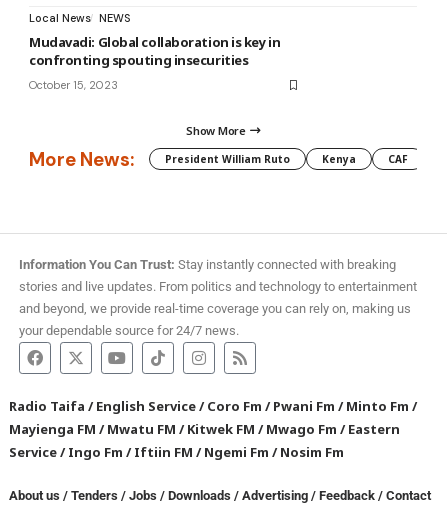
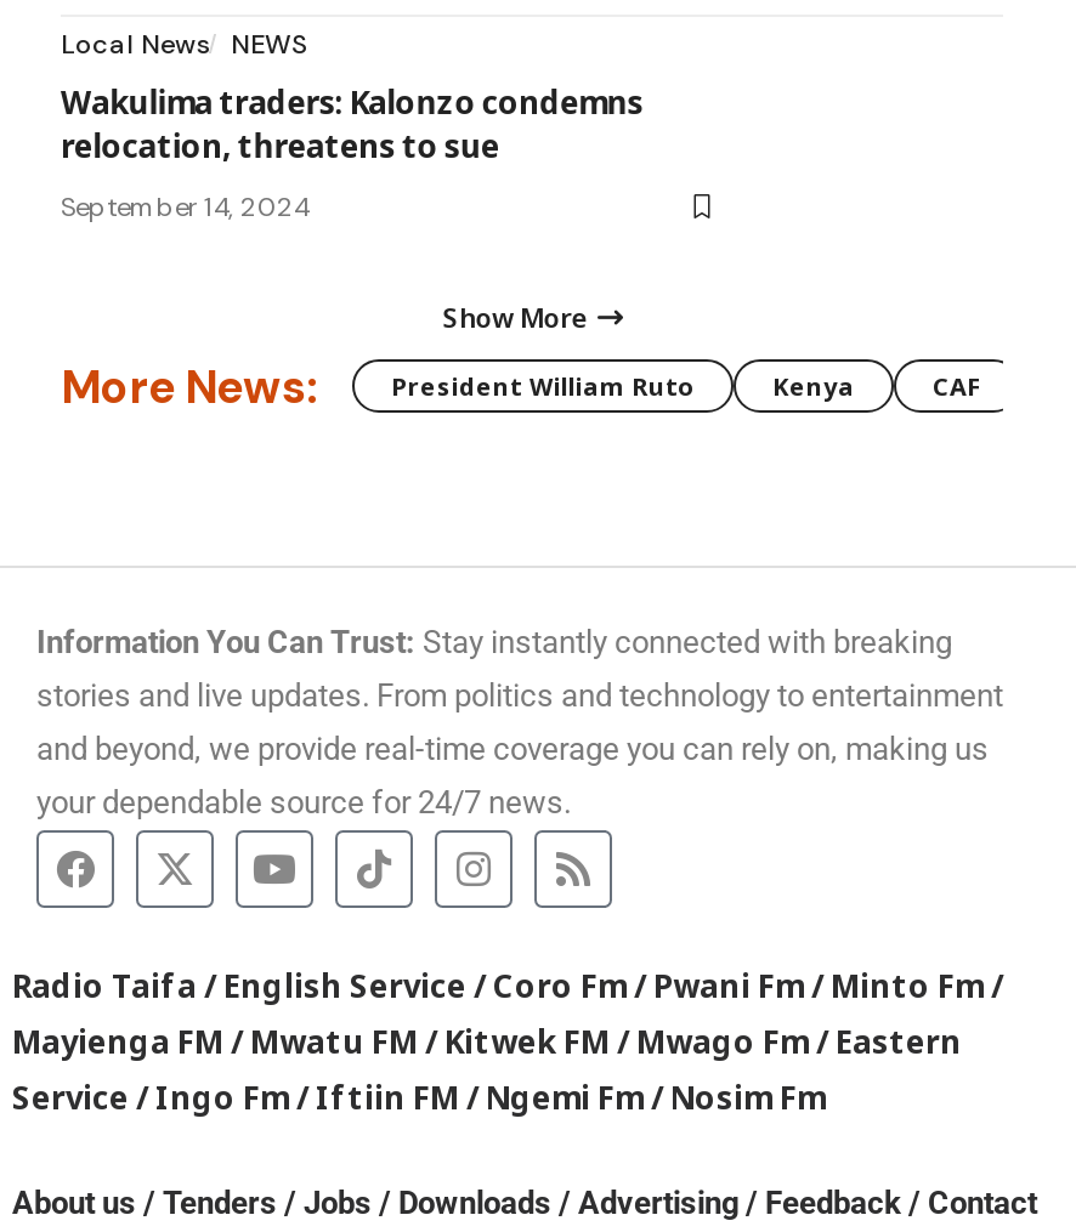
- Mudavadi: Global collaboration is key in
- confronting spouting insecurities
+ Wakulima traders: Kalonzo condemns
+ relocation, threatens to sue

- October 15, 2023
+ September 14, 2024
